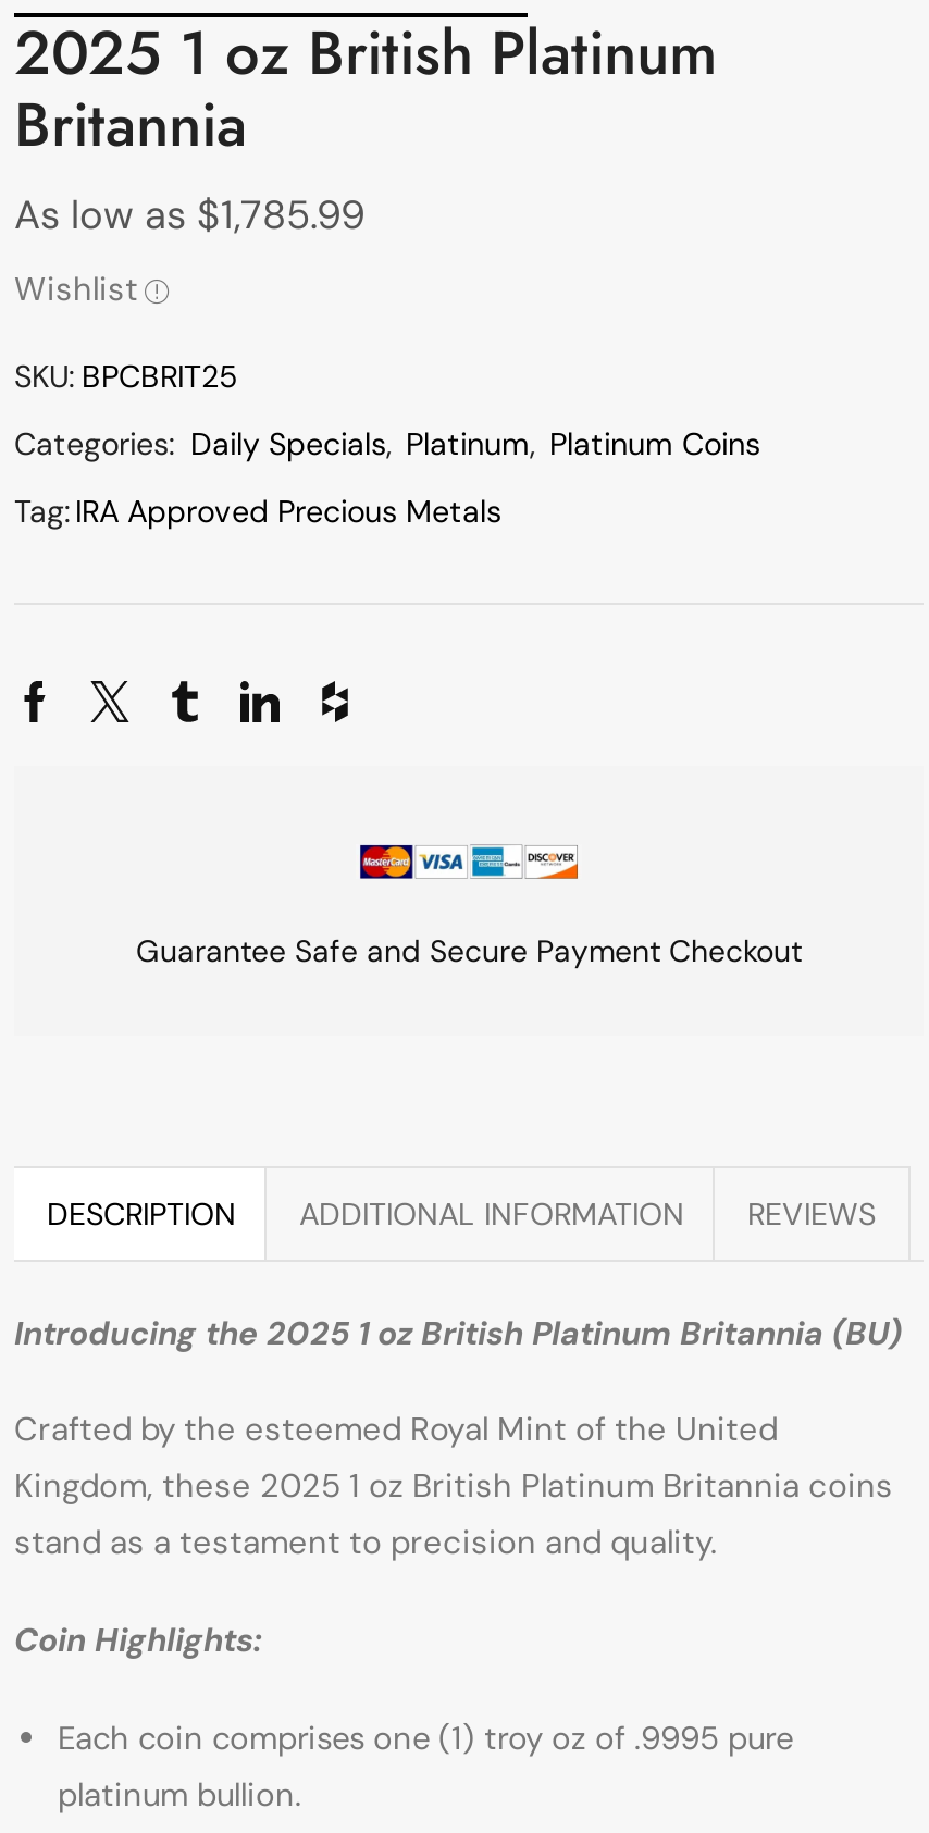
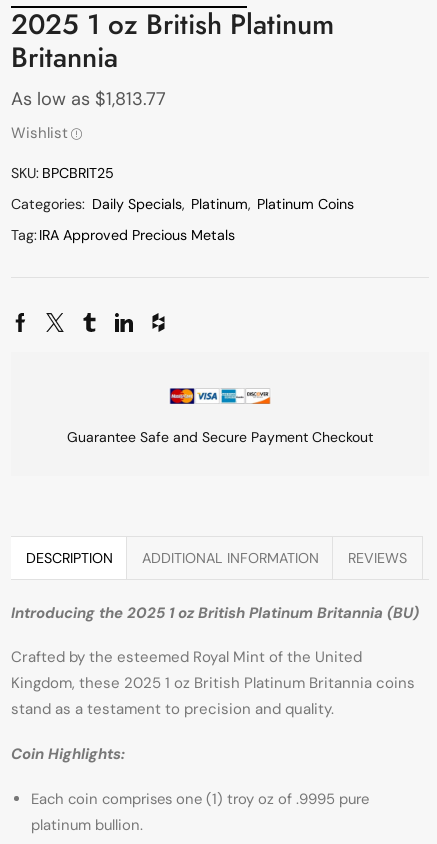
- As low as $1,785.99
+ As low as $1,813.77
